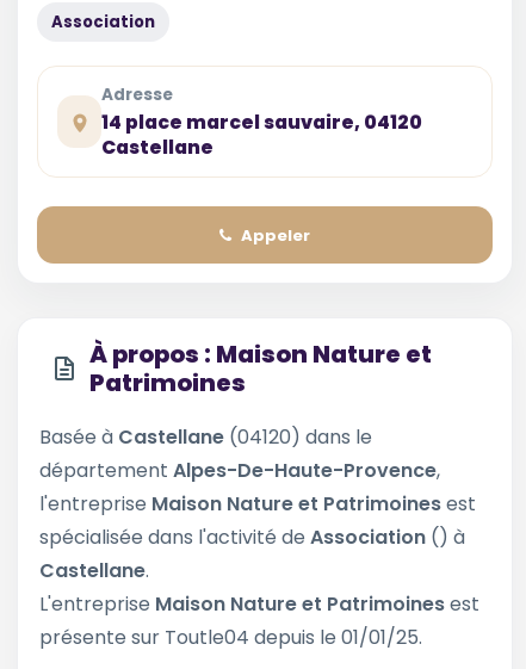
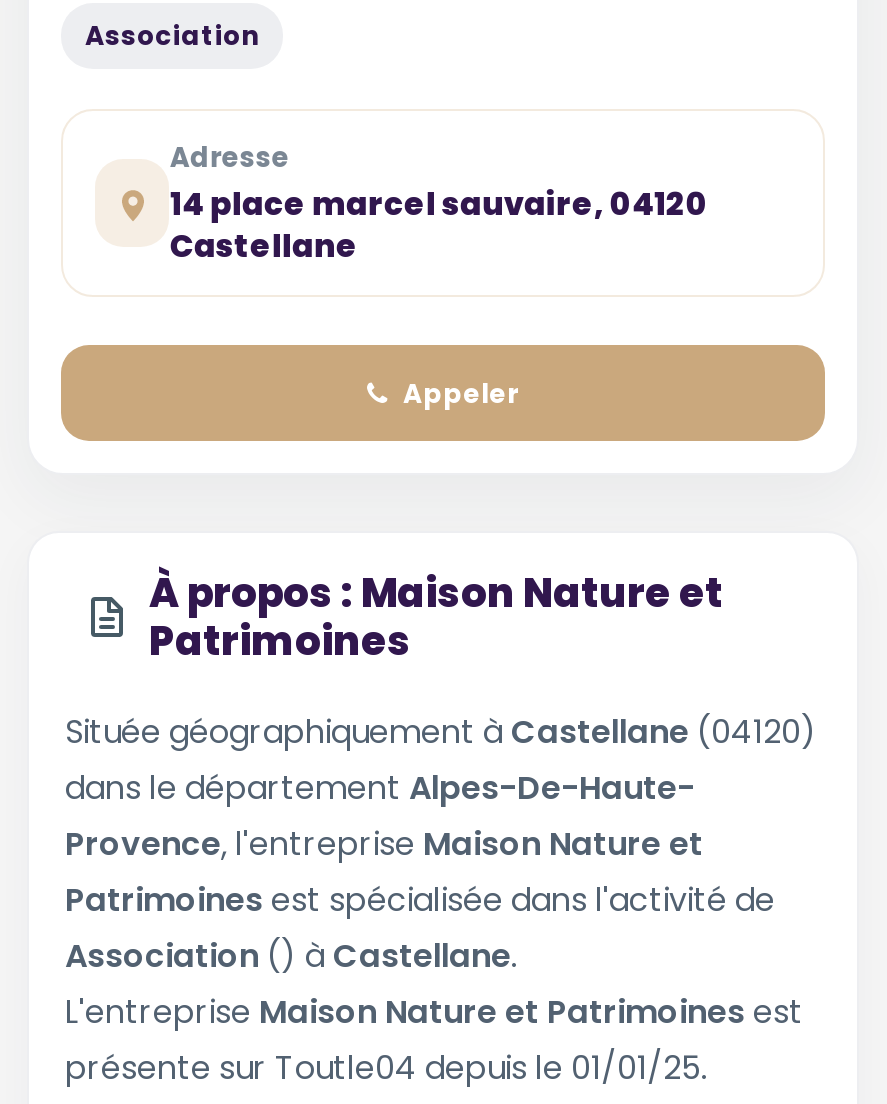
- Basée à Castellane (04120) dans le
- département Alpes-De-Haute-Provence,
- l'entreprise Maison Nature et Patrimoines est
- spécialisée dans l'activité de Association () à
- Castellane.
+ Située géographiquement à Castellane (04120)
+ dans le département Alpes-De-Haute-
+ Provence, l'entreprise Maison Nature et
+ Patrimoines est spécialisée dans l'activité de
+ Association () à Castellane.
